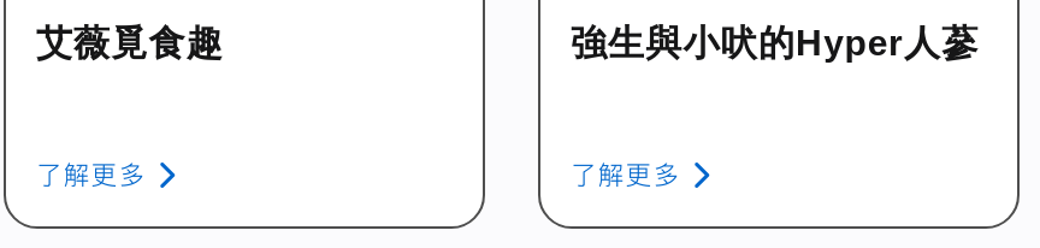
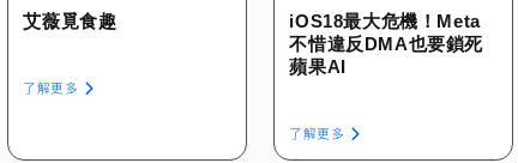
- 強生與小吠的Hyper人蔘
+ iOS18最大危機！Meta
+ 不惜違反DMA也要鎖死
+ 蘋果AI
